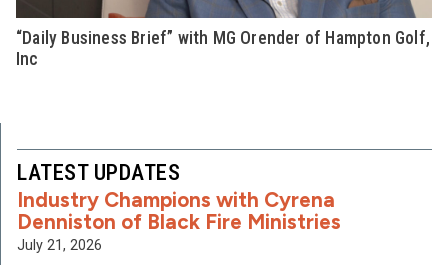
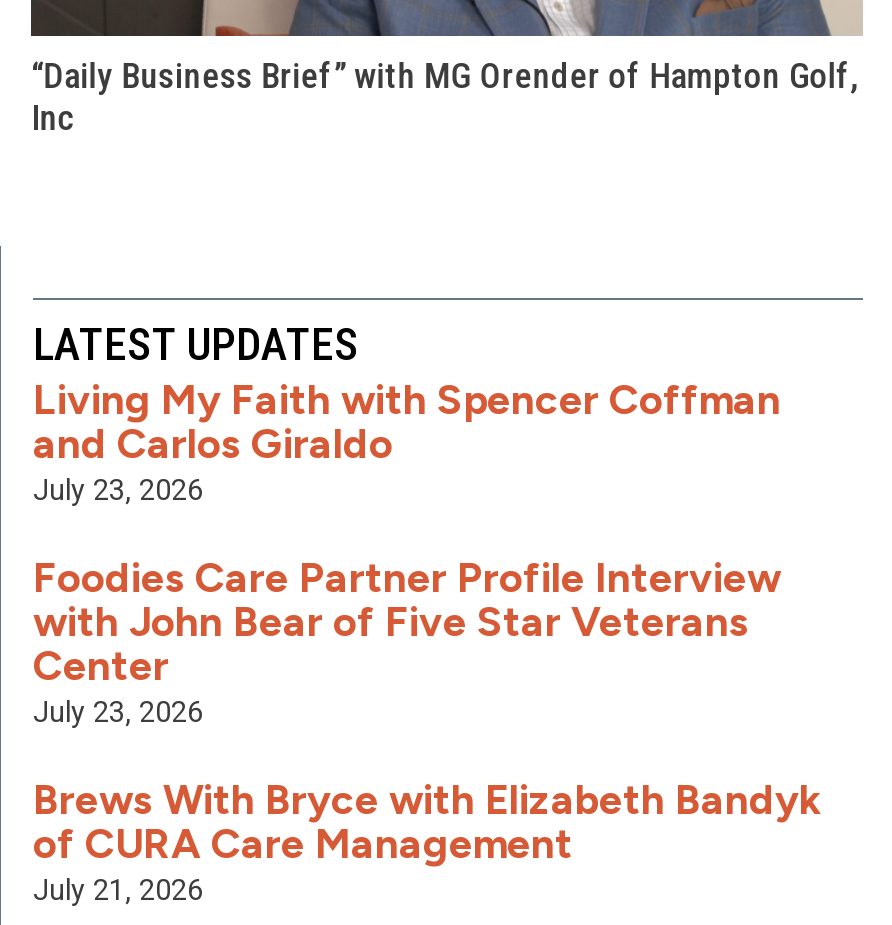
- Industry Champions with Cyrena
- Denniston of Black Fire Ministries
+ Living My Faith with Spencer Coffman
+ and Carlos Giraldo
+ July 23, 2026
+ Foodies Care Partner Profile Interview
+ with John Bear of Five Star Veterans
+ Center
+ July 23, 2026
+ Brews With Bryce with Elizabeth Bandyk
+ of CURA Care Management
